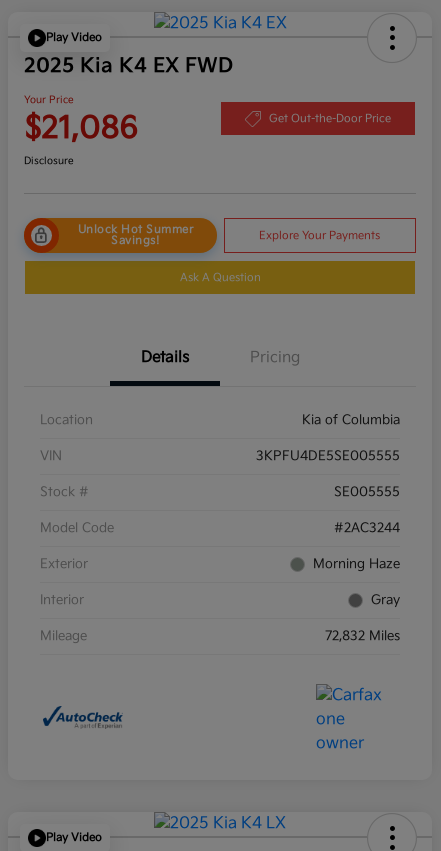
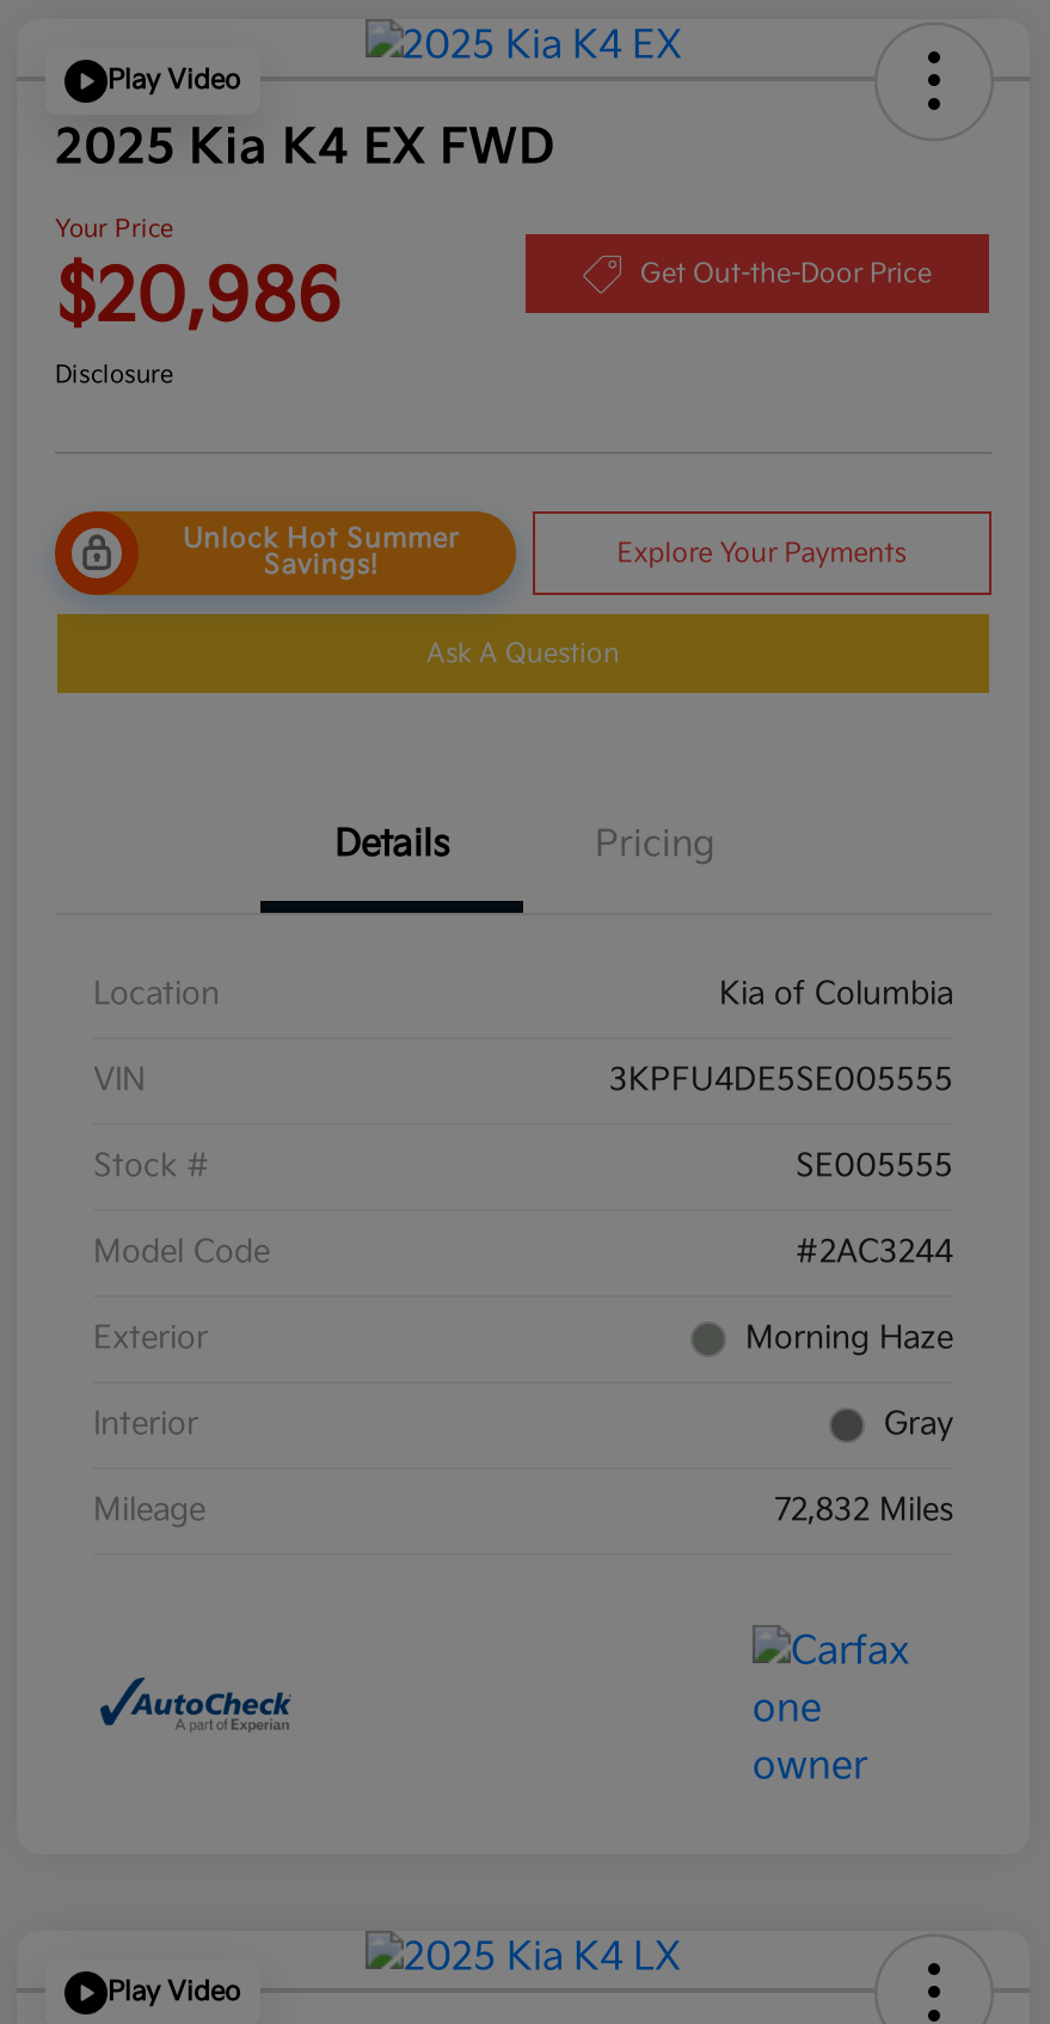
- $21,086
+ $20,986
